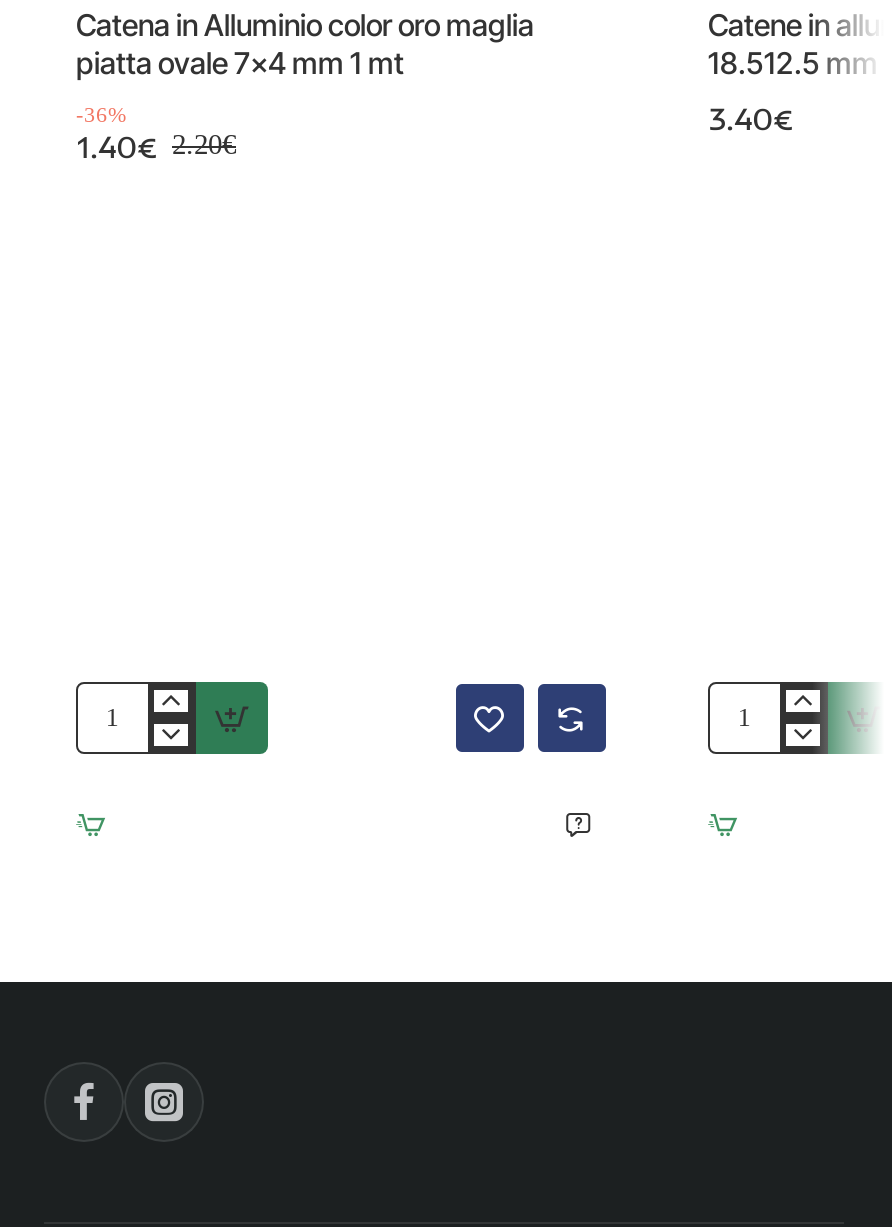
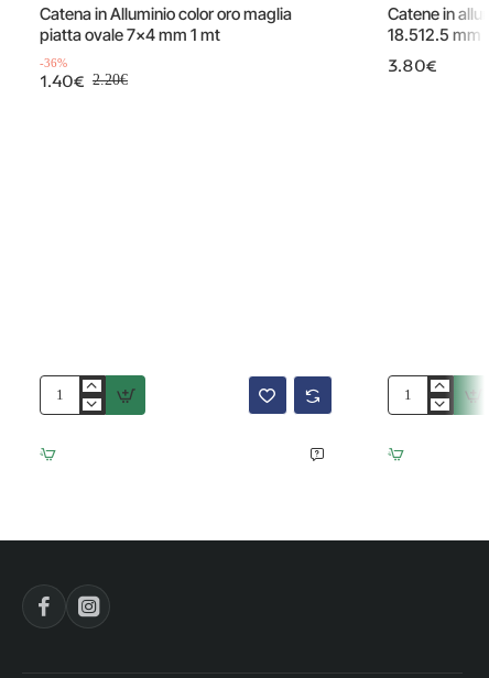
- 3.40€
+ 3.80€
